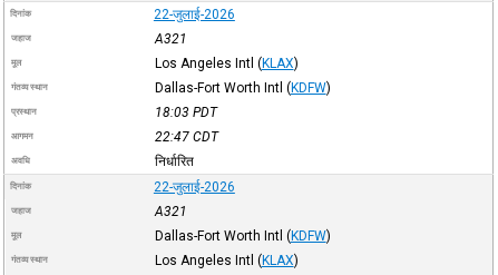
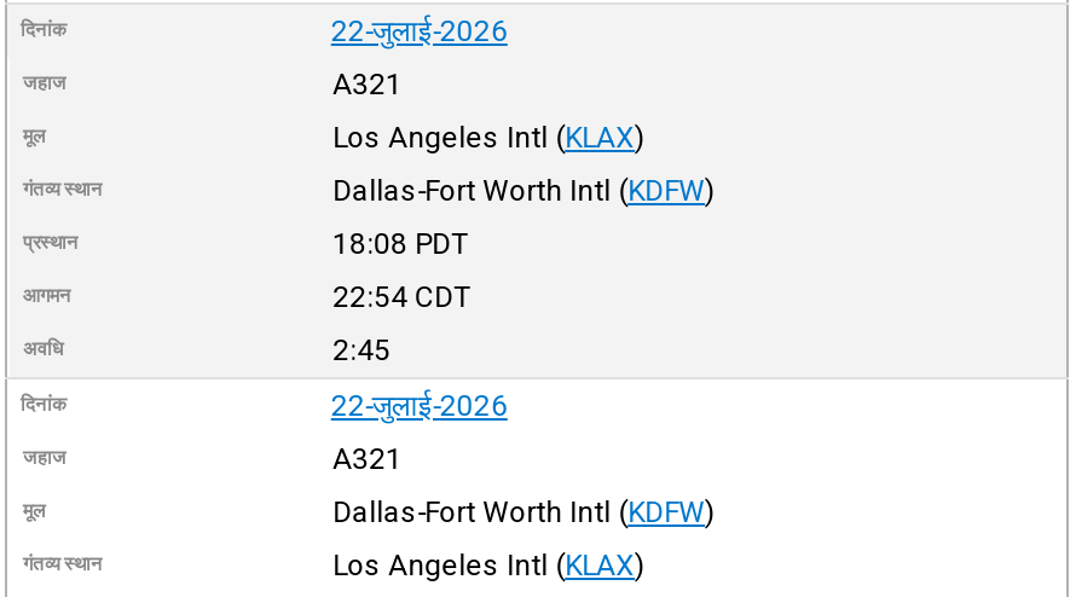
- 18:03 PDT
+ 18:08 PDT

- 22:47 CDT
+ 22:54 CDT

- निर्धारित
+ 2:45
